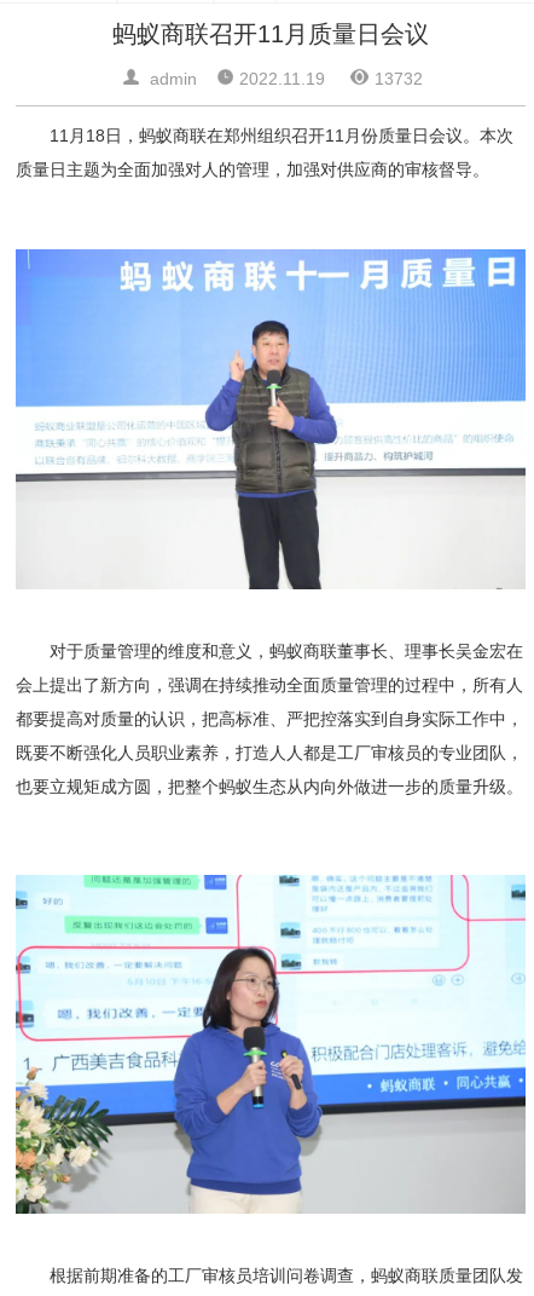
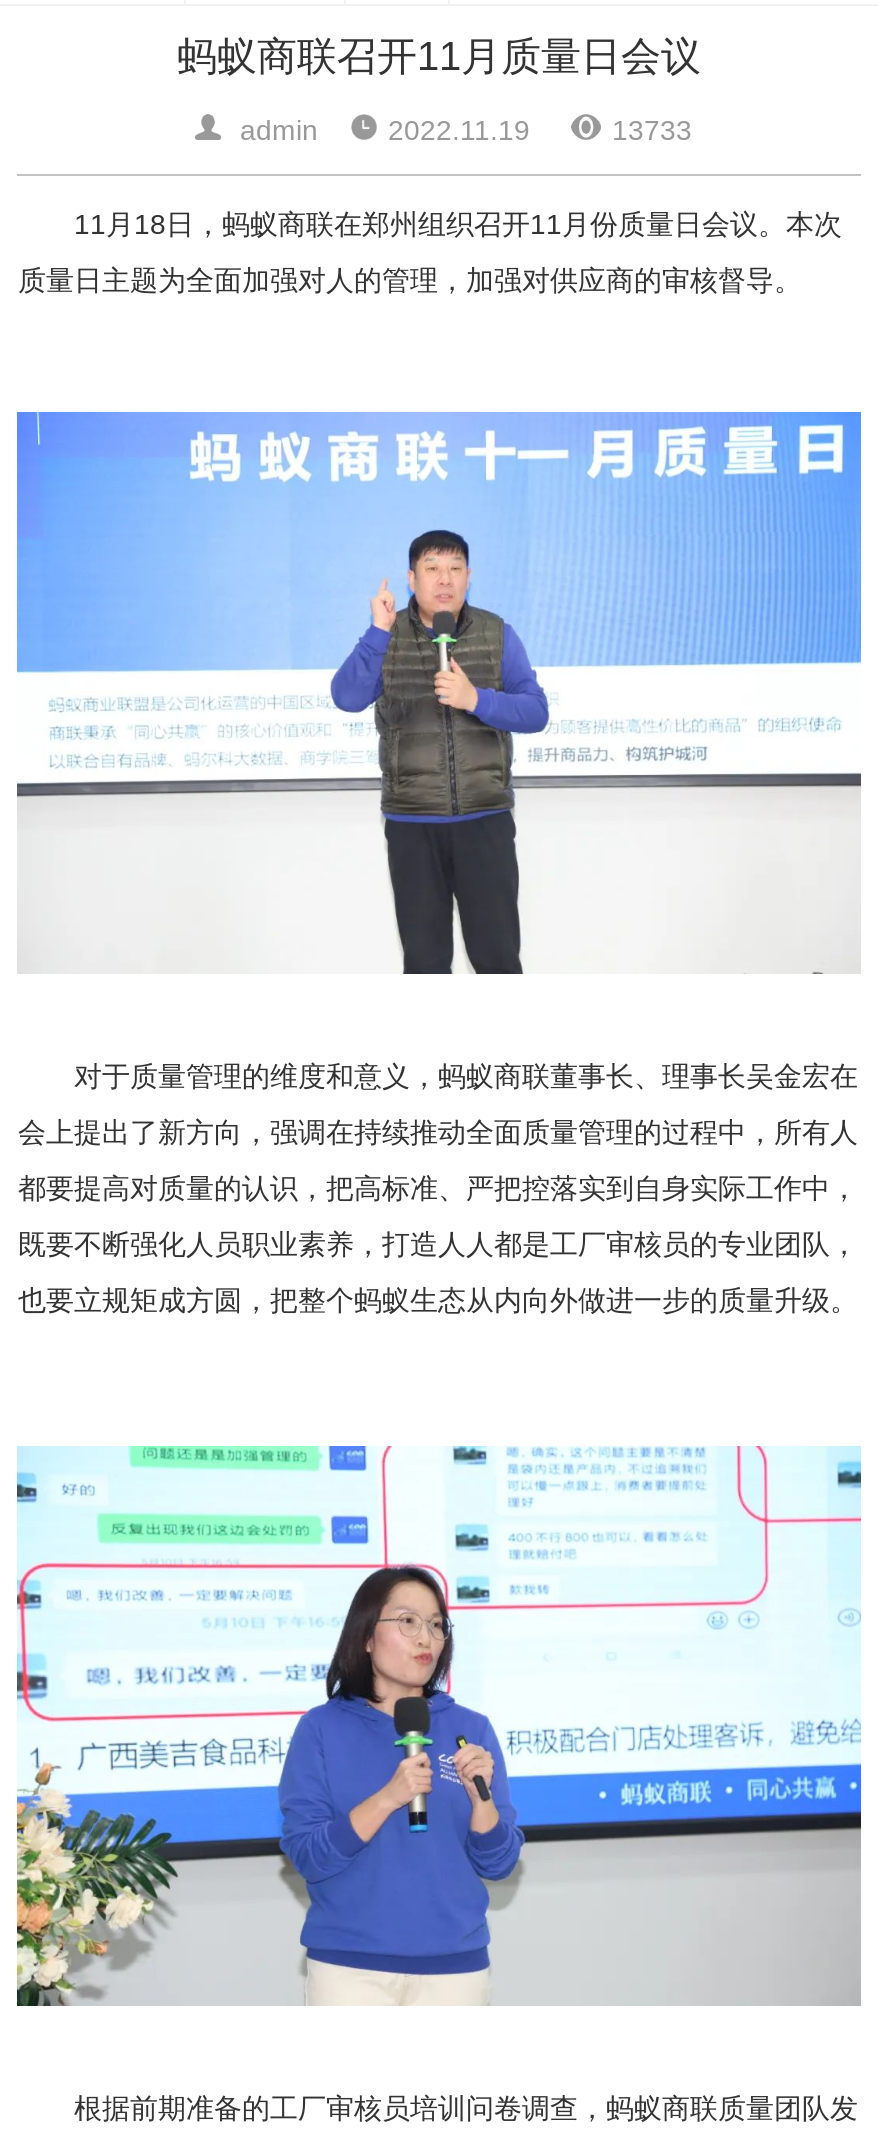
- admin 2022.11.19 13732
+ admin 2022.11.19 13733
